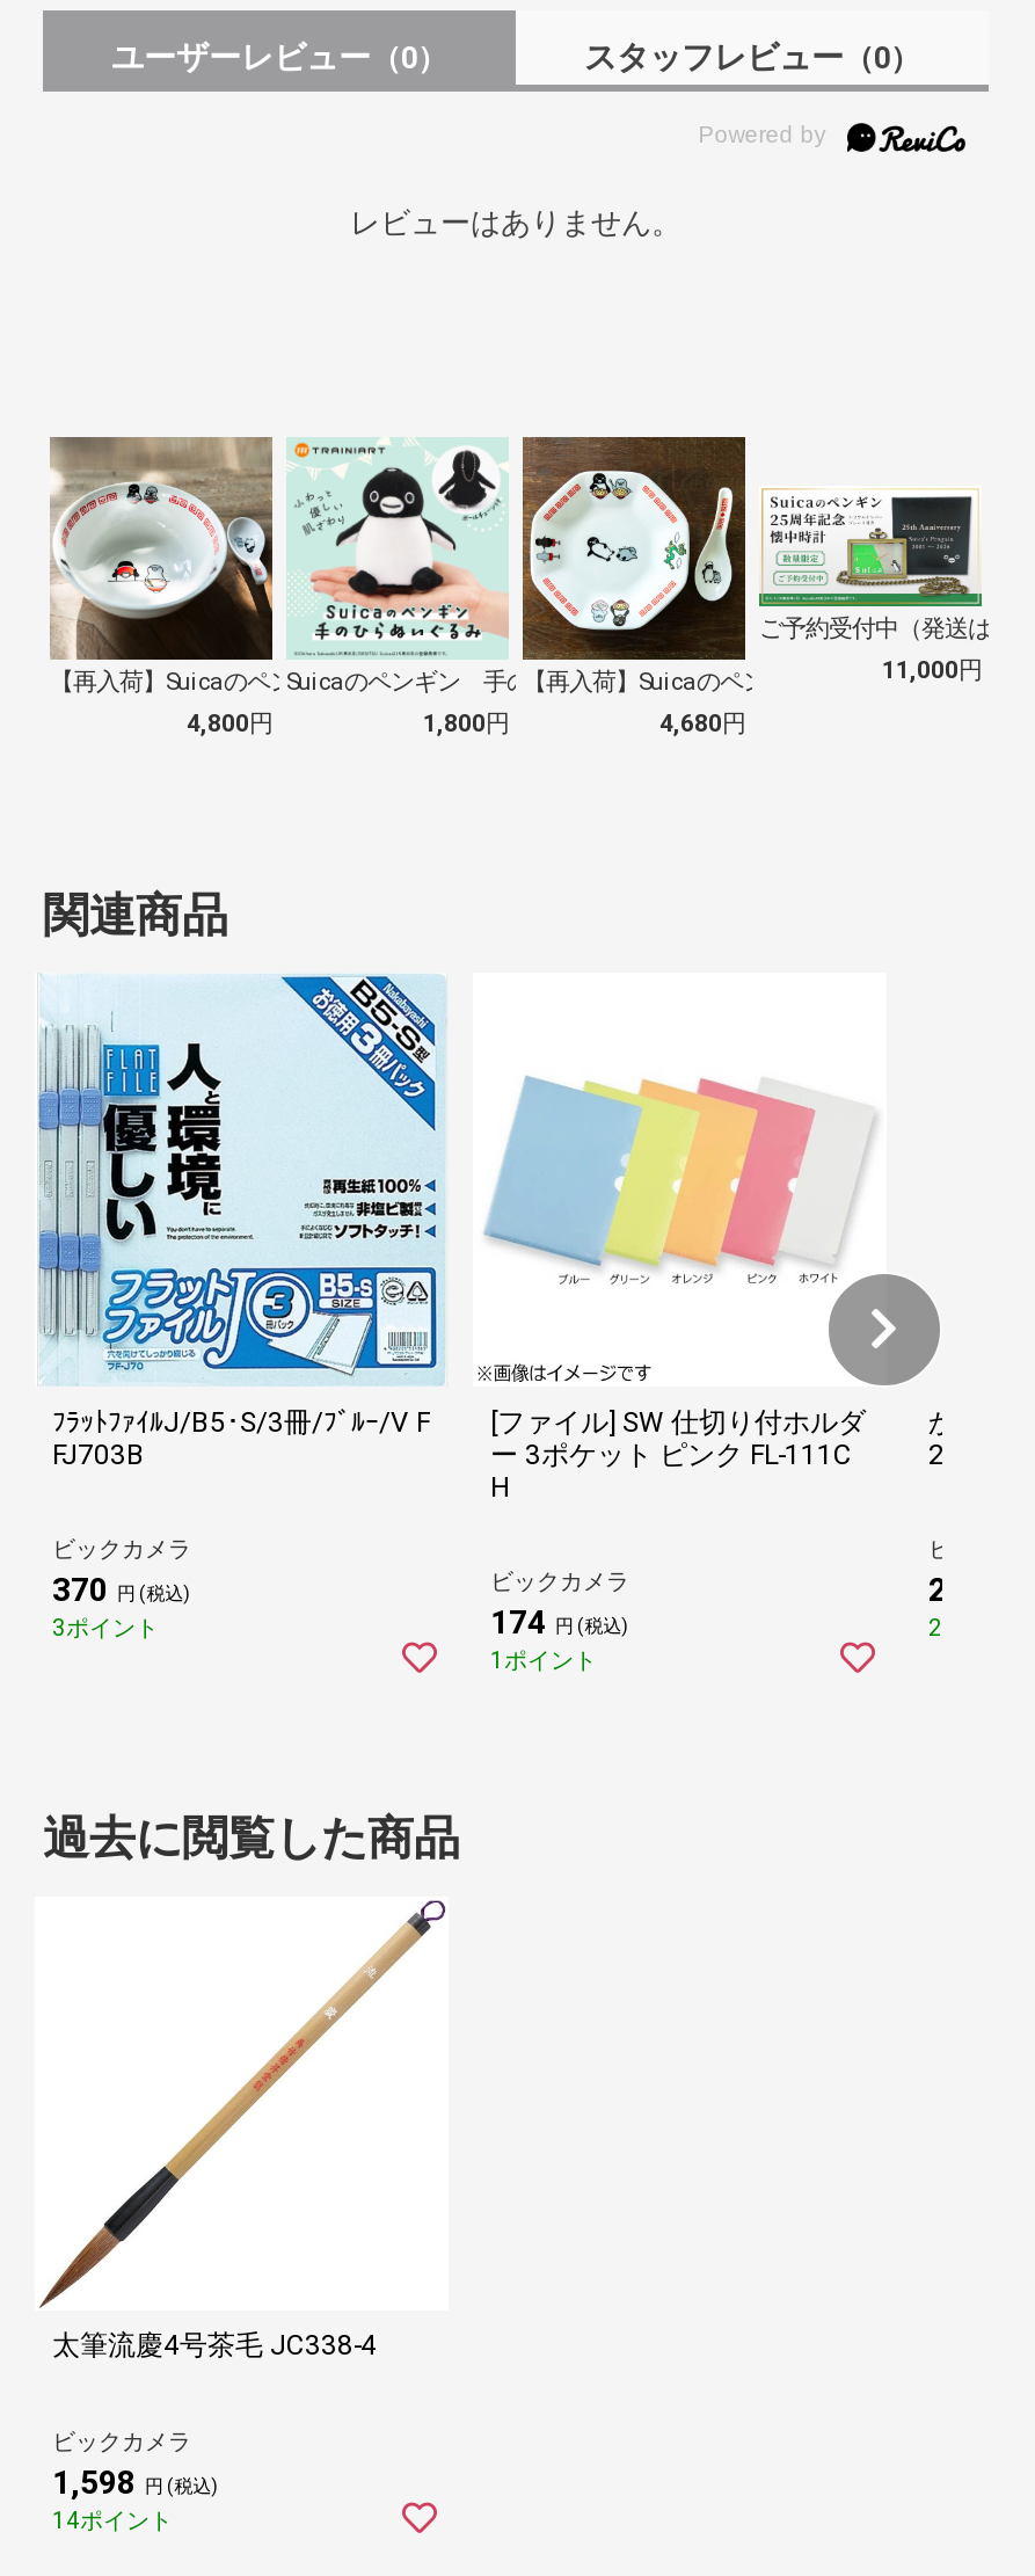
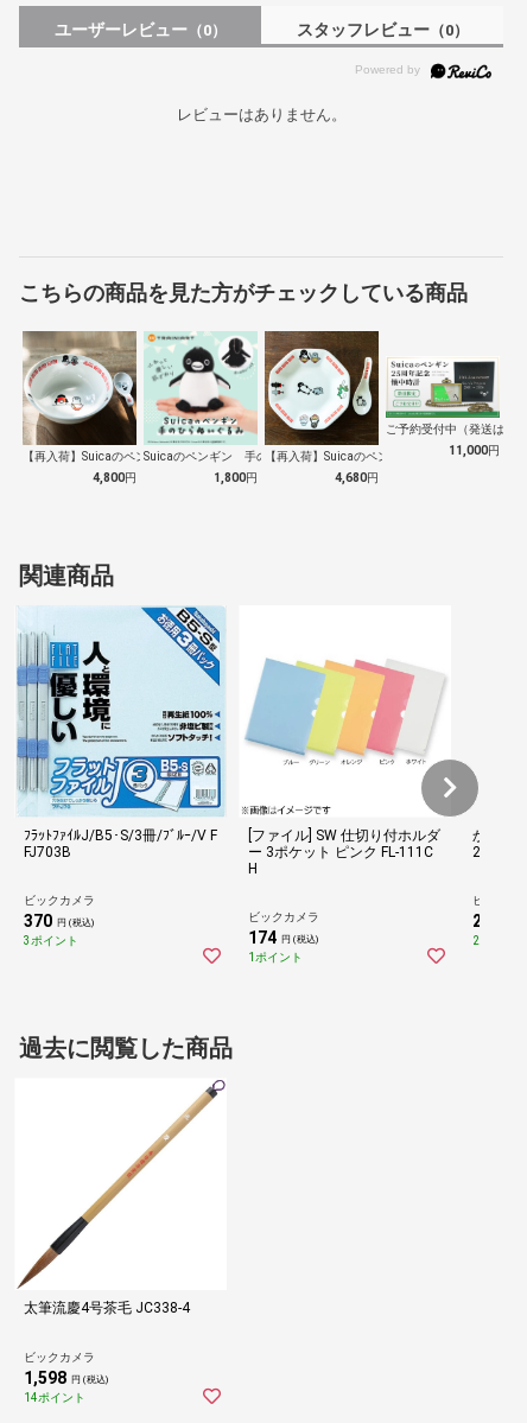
+ こちらの商品を見た方がチェックしている商品
